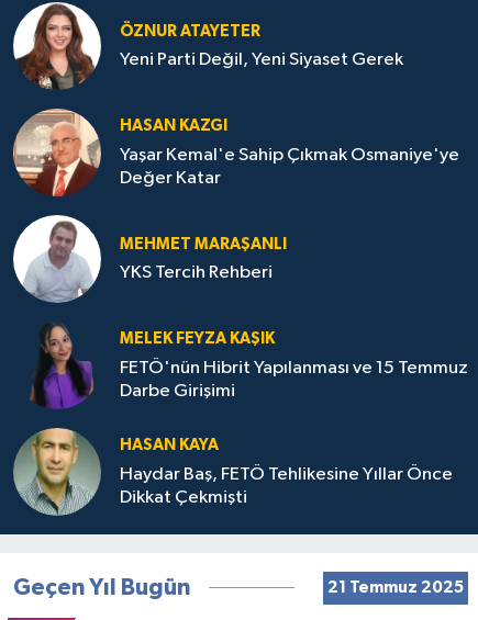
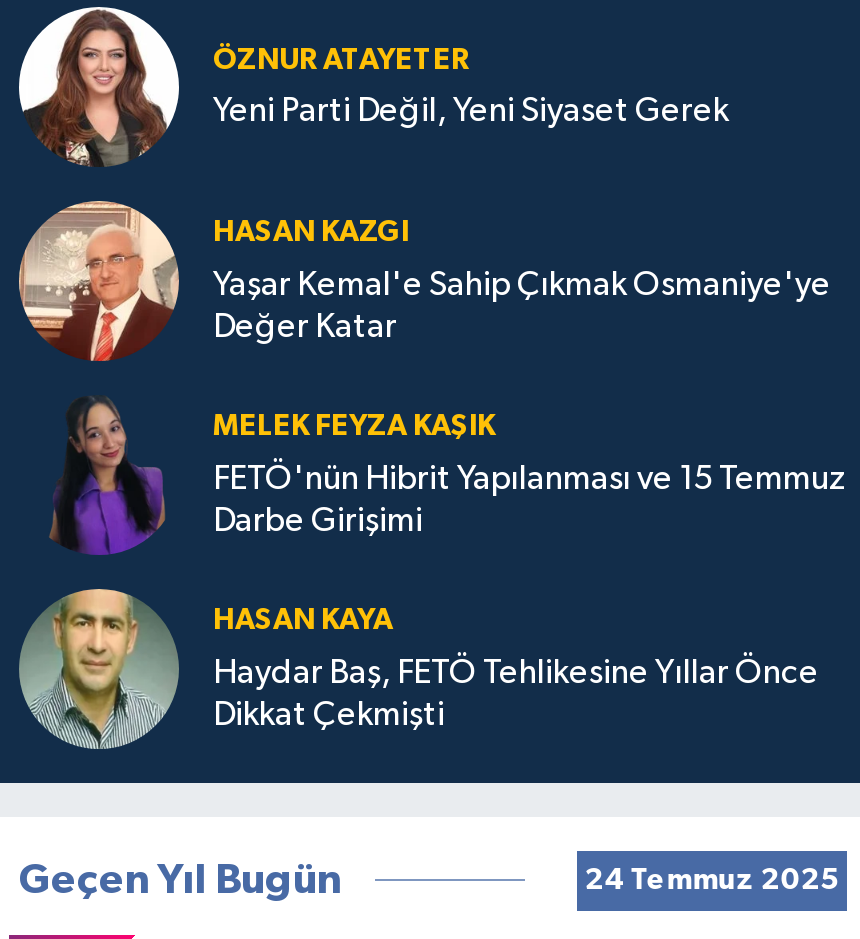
- [image]
- MEHMET MARAŞANLI
- YKS Tercih Rehberi

- 21 Temmuz 2025
+ 24 Temmuz 2025
